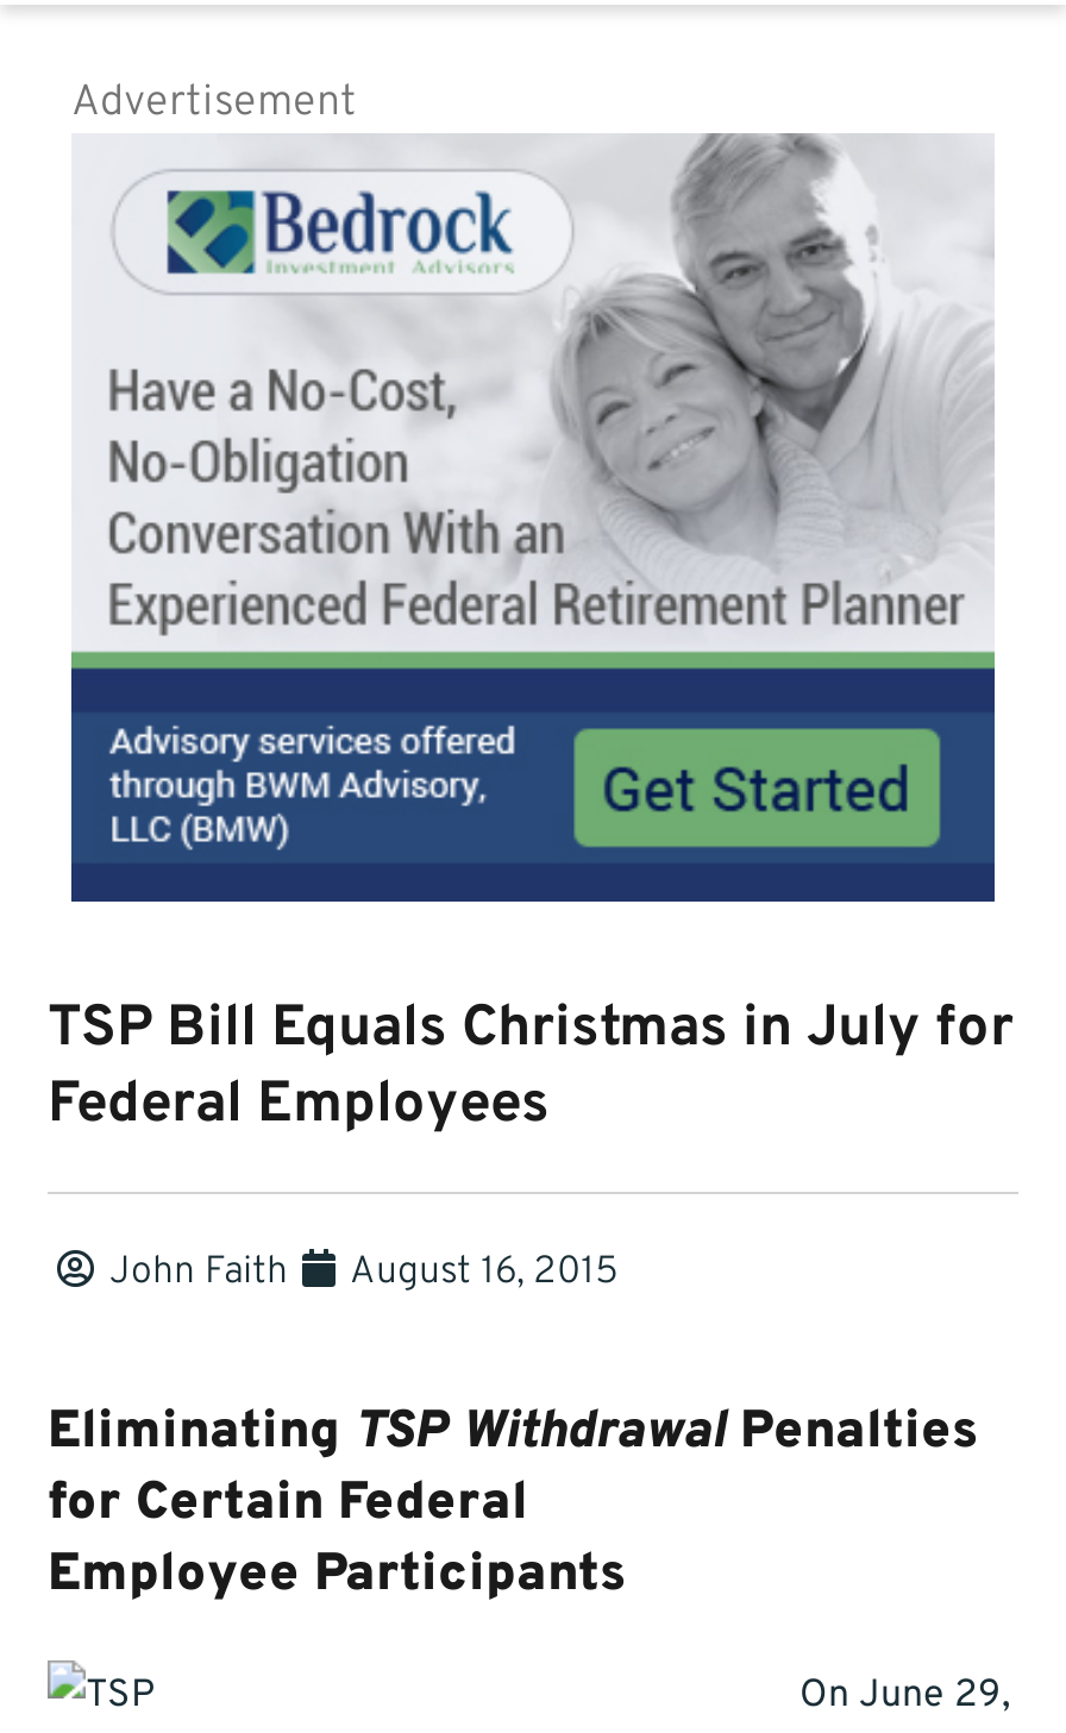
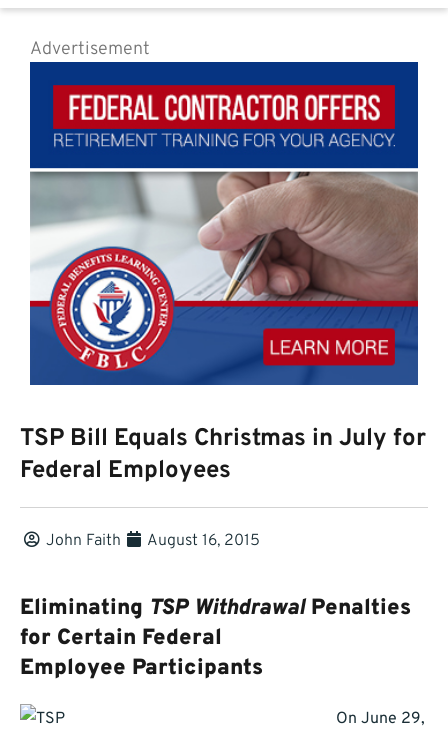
- [image]
+ [image]
